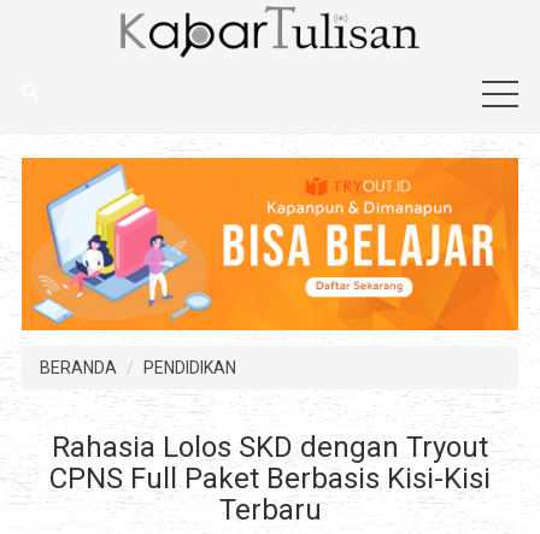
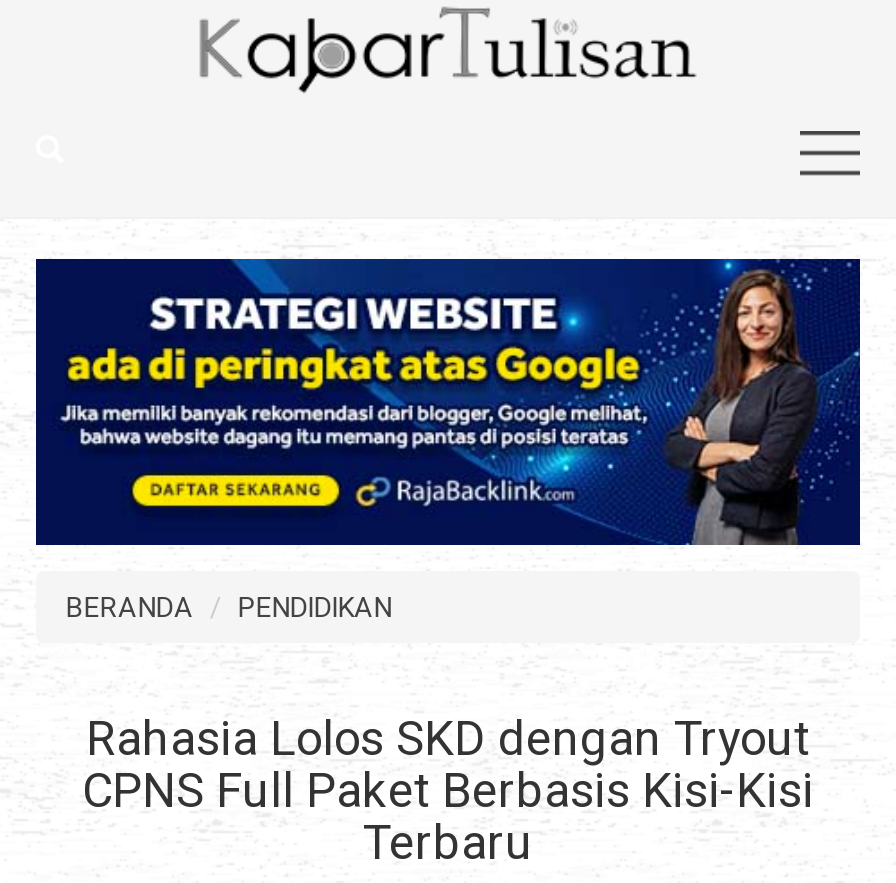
- [image]
+ [image]
